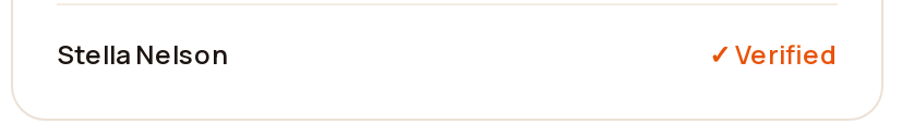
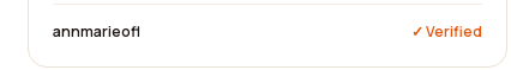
- Stella Nelson
+ annmarieofl
